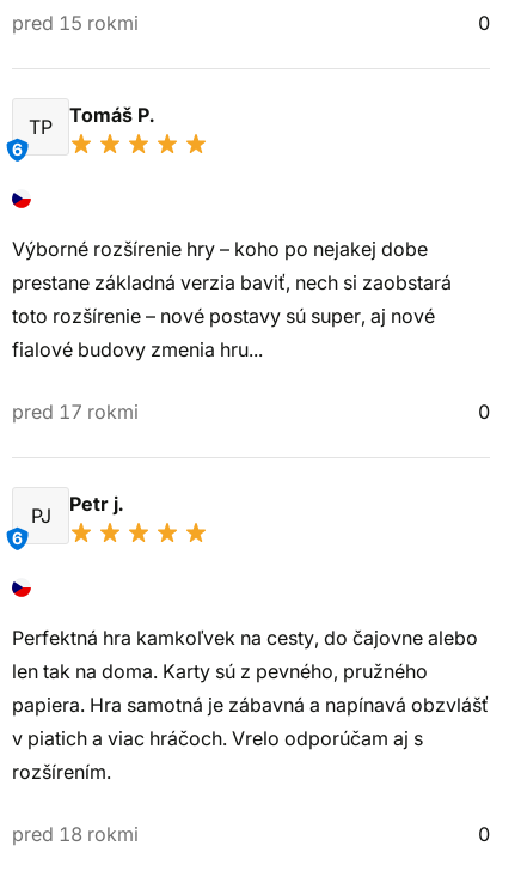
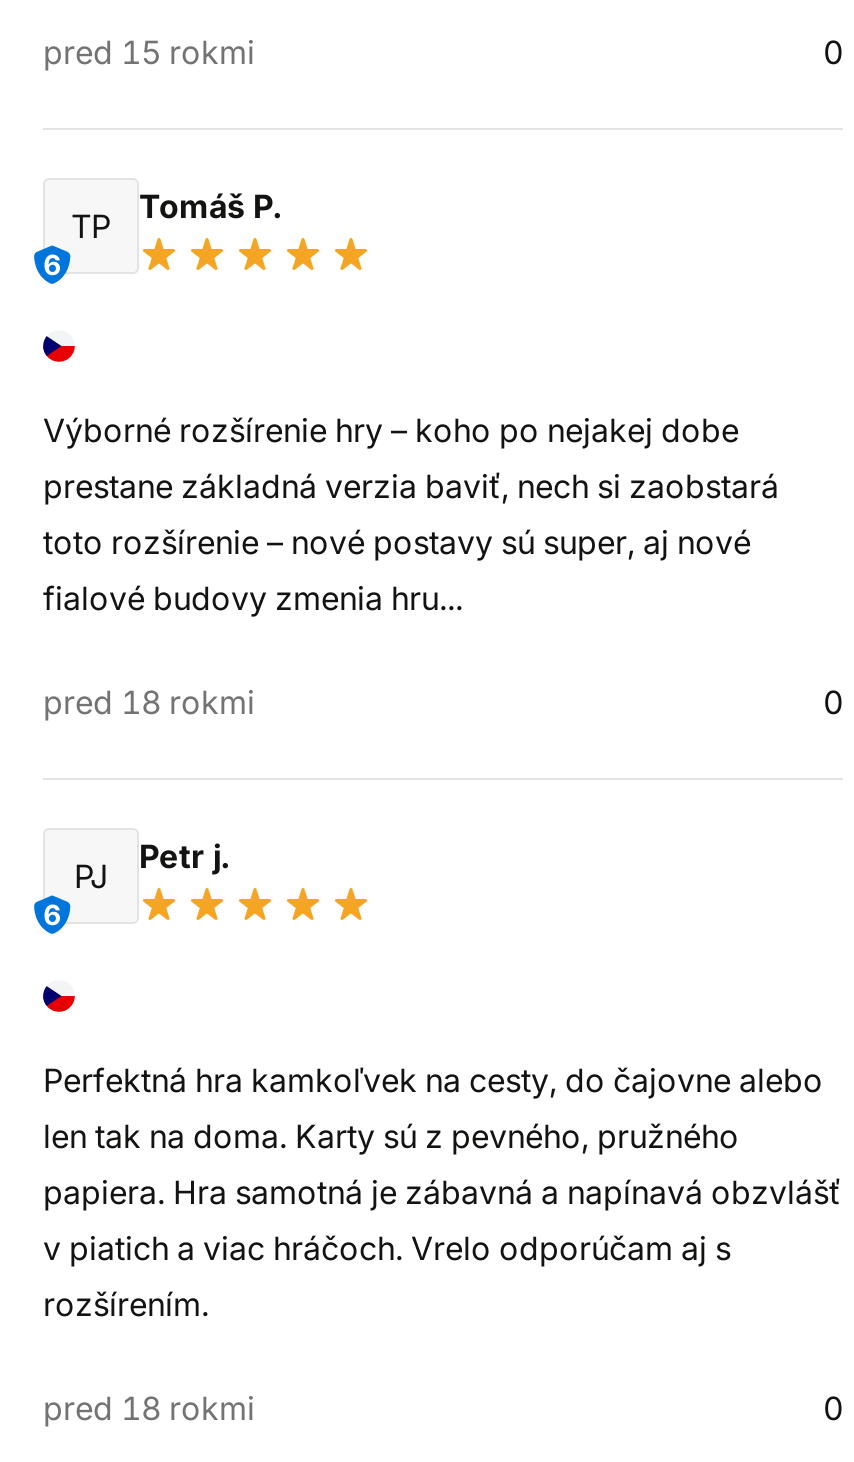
- pred 17 rokmi
+ pred 18 rokmi
